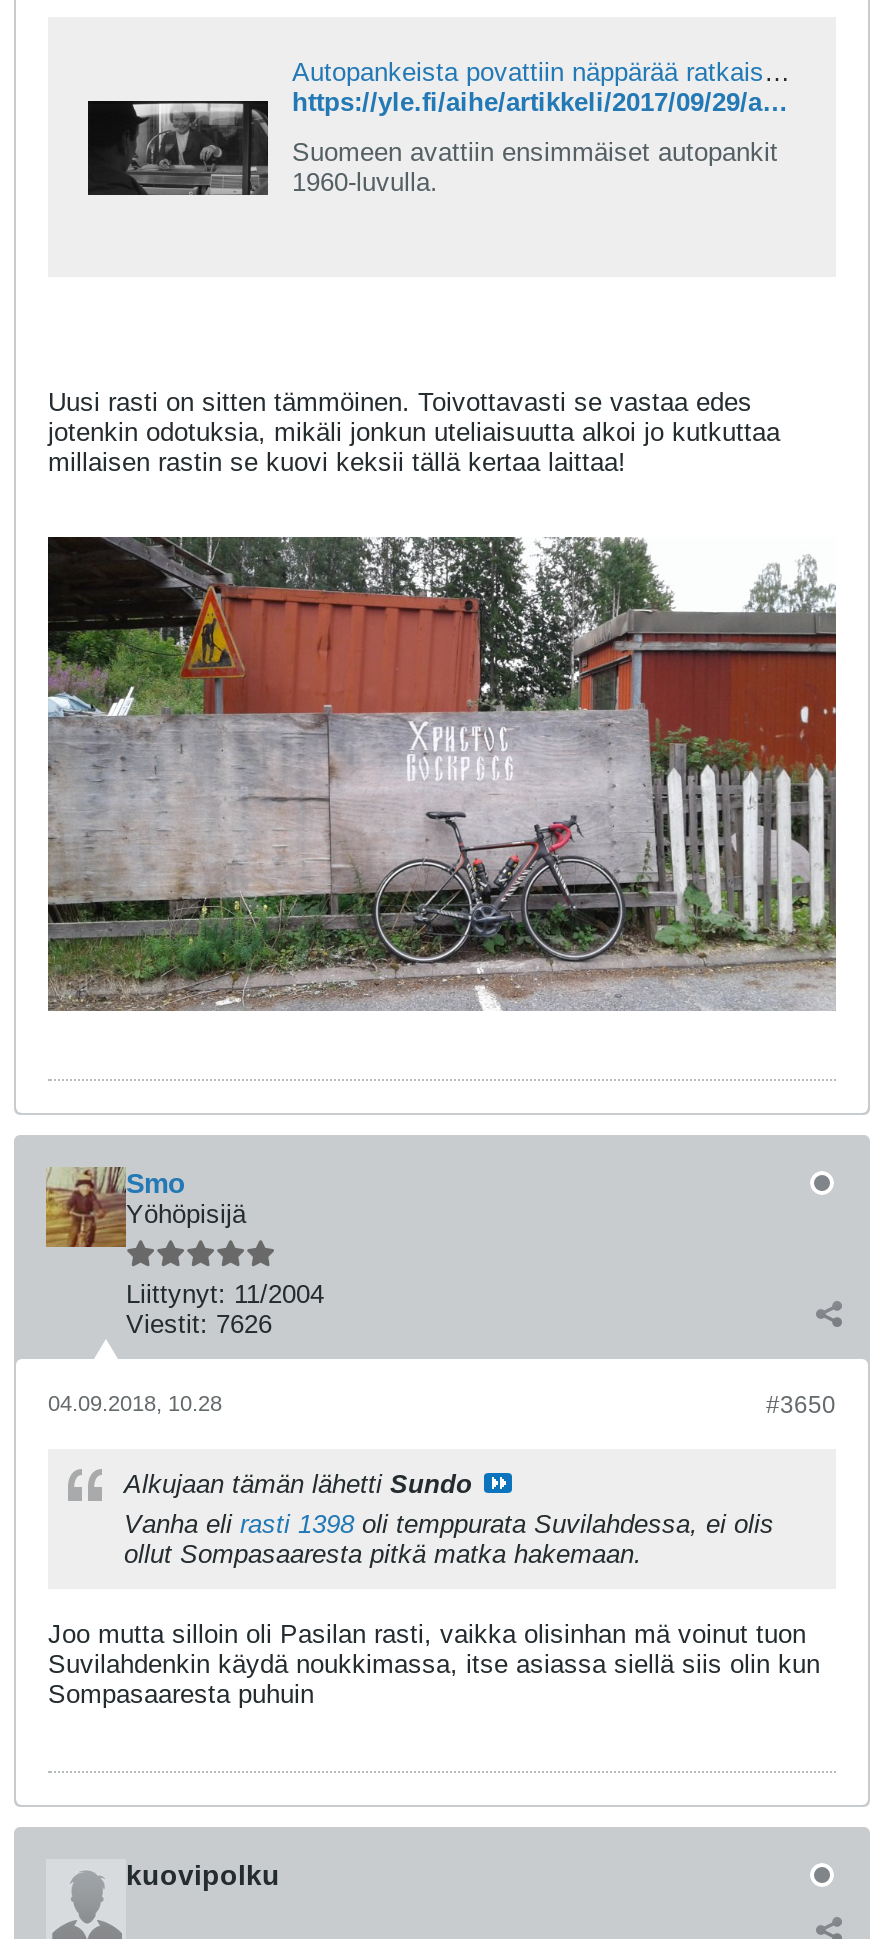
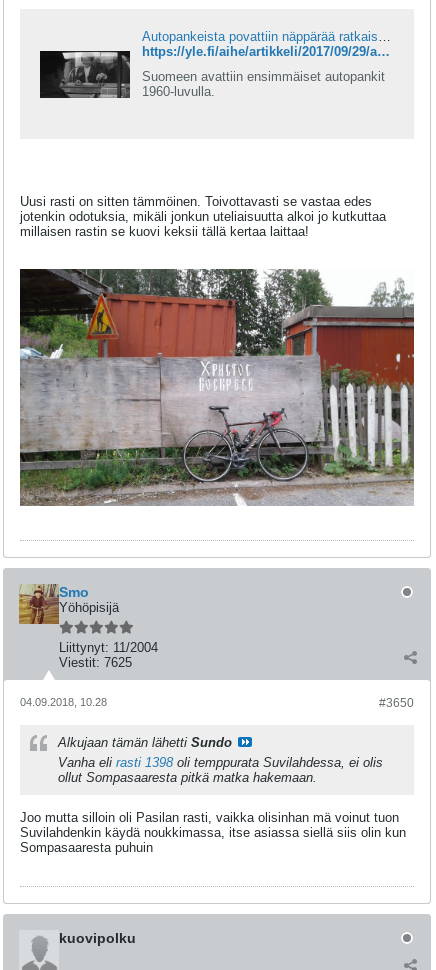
- Viestit: 7626
+ Viestit: 7625
